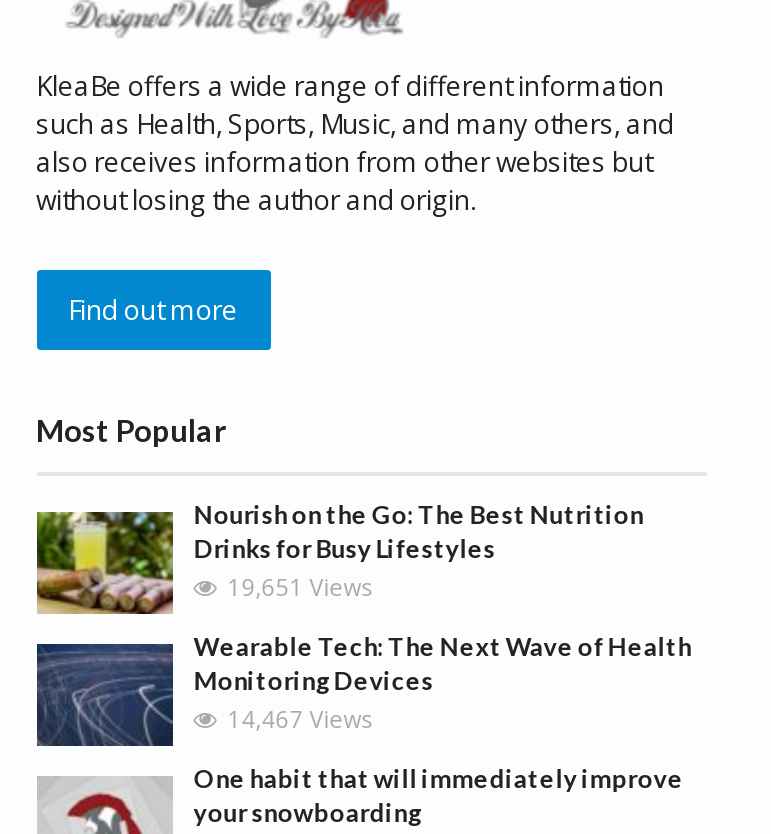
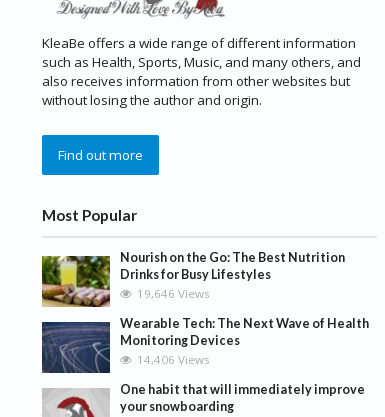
- 19,651 Views
+ 19,646 Views

- 14,467 Views
+ 14,406 Views
